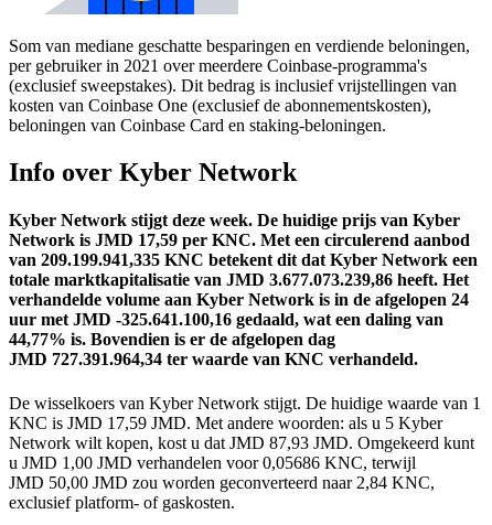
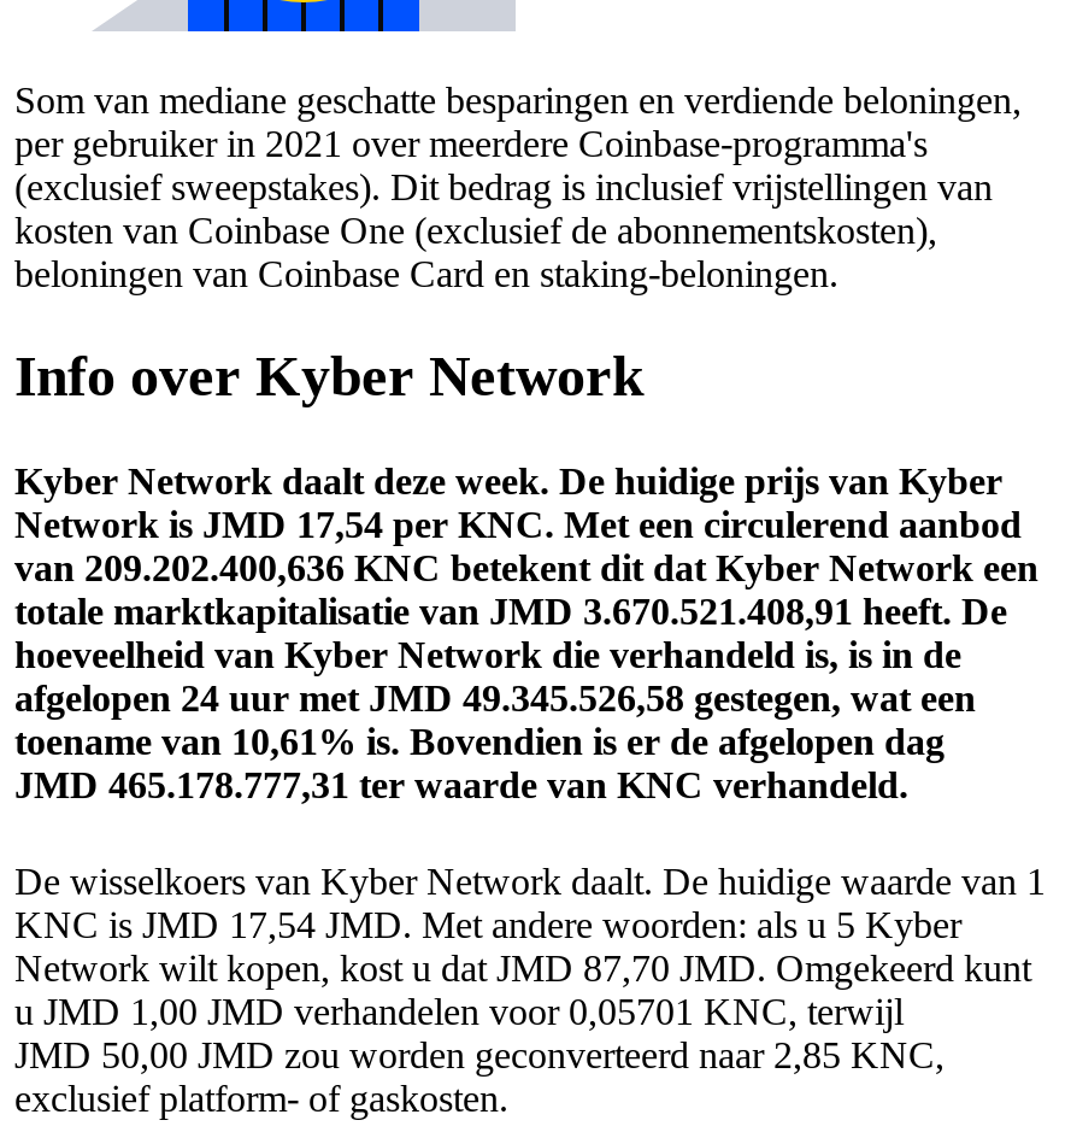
- Kyber Network stijgt deze week. De huidige prijs van Kyber
- Network is JMD 17,59 per KNC. Met een circulerend aanbod
- van 209.199.941,335 KNC betekent dit dat Kyber Network een
- totale marktkapitalisatie van JMD 3.677.073.239,86 heeft. Het
- verhandelde volume aan Kyber Network is in de afgelopen 24
- uur met JMD -325.641.100,16 gedaald, wat een daling van
- 44,77% is. Bovendien is er de afgelopen dag
- JMD 727.391.964,34 ter waarde van KNC verhandeld.
+ Kyber Network daalt deze week. De huidige prijs van Kyber
+ Network is JMD 17,54 per KNC. Met een circulerend aanbod
+ van 209.202.400,636 KNC betekent dit dat Kyber Network een
+ totale marktkapitalisatie van JMD 3.670.521.408,91 heeft. De
+ hoeveelheid van Kyber Network die verhandeld is, is in de
+ afgelopen 24 uur met JMD 49.345.526,58 gestegen, wat een
+ toename van 10,61% is. Bovendien is er de afgelopen dag
+ JMD 465.178.777,31 ter waarde van KNC verhandeld.

- De wisselkoers van Kyber Network stijgt. De huidige waarde van 1
- KNC is JMD 17,59 JMD. Met andere woorden: als u 5 Kyber
- Network wilt kopen, kost u dat JMD 87,93 JMD. Omgekeerd kunt
- u JMD 1,00 JMD verhandelen voor 0,05686 KNC, terwijl
- JMD 50,00 JMD zou worden geconverteerd naar 2,84 KNC,
+ De wisselkoers van Kyber Network daalt. De huidige waarde van 1
+ KNC is JMD 17,54 JMD. Met andere woorden: als u 5 Kyber
+ Network wilt kopen, kost u dat JMD 87,70 JMD. Omgekeerd kunt
+ u JMD 1,00 JMD verhandelen voor 0,05701 KNC, terwijl
+ JMD 50,00 JMD zou worden geconverteerd naar 2,85 KNC,
